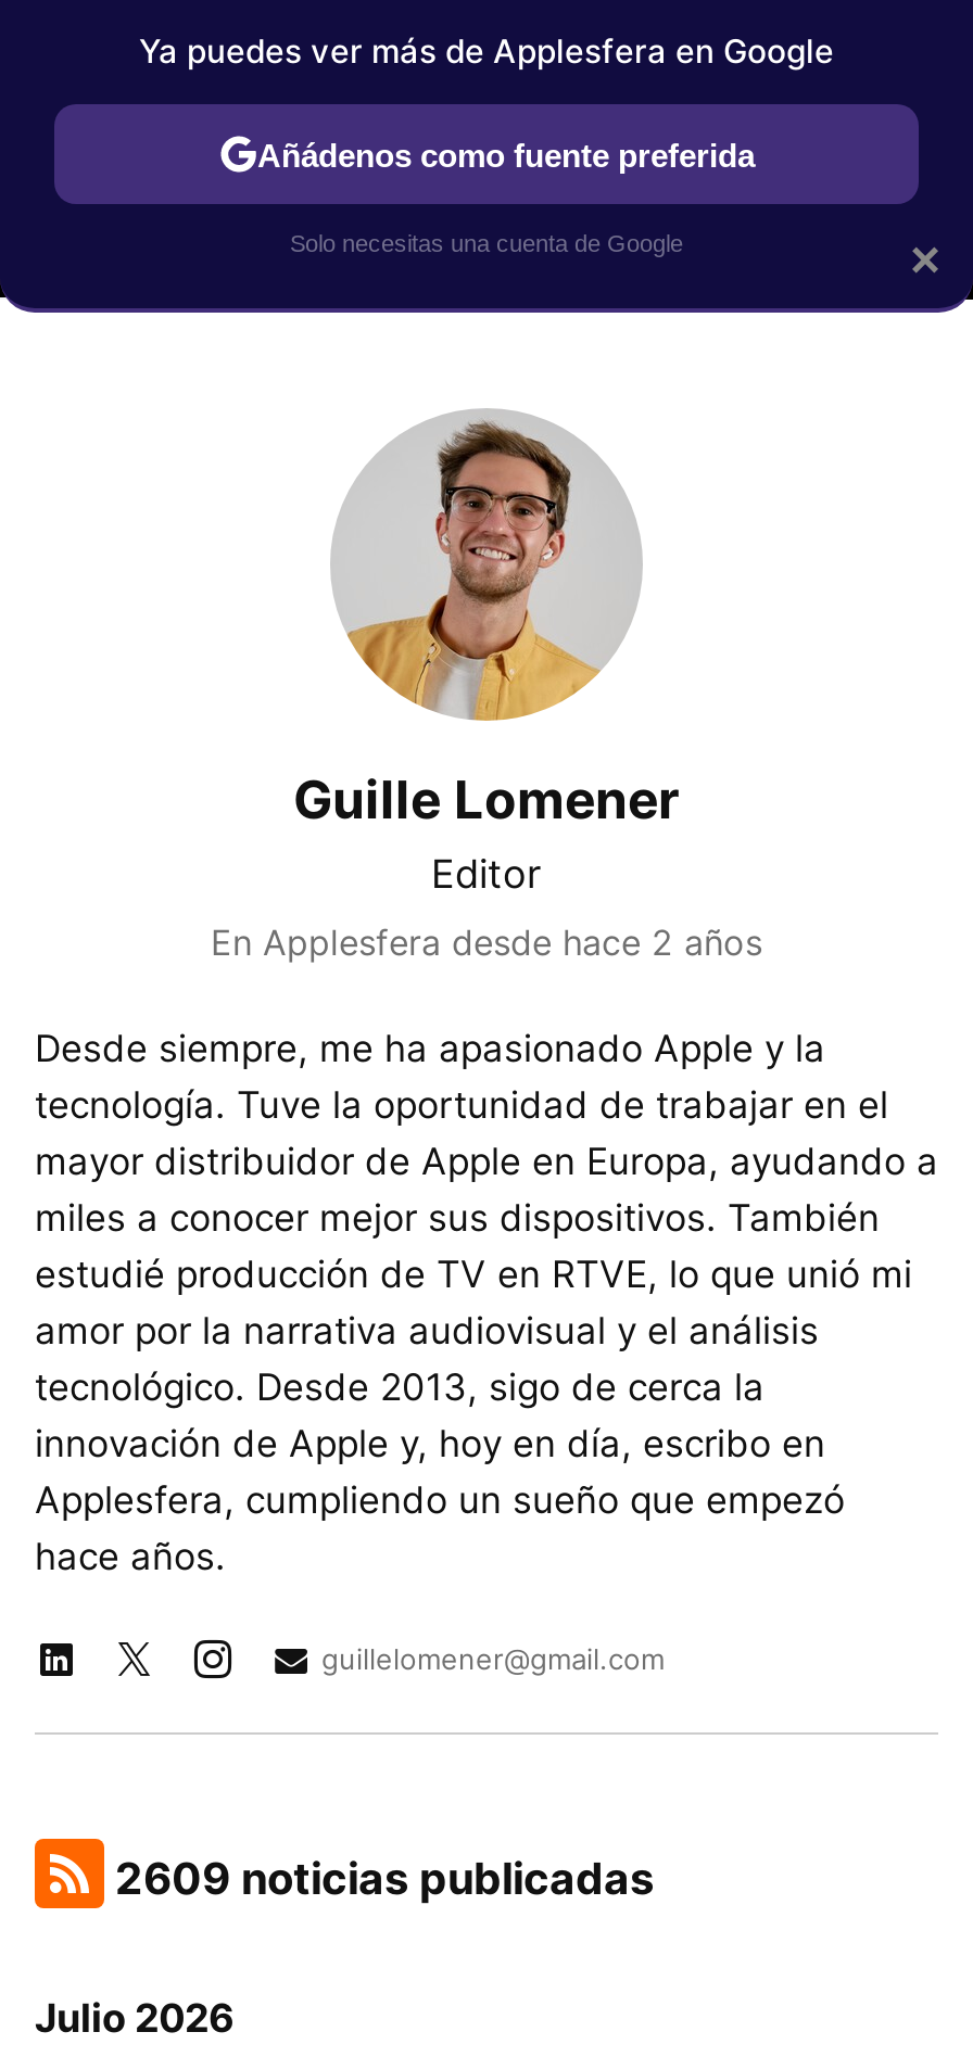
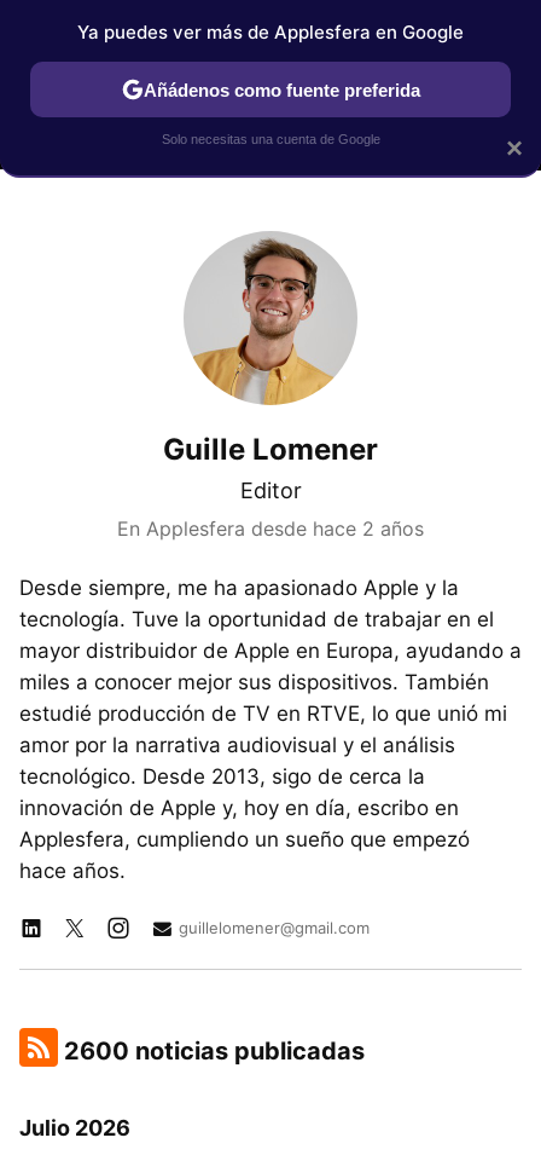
- 2609 noticias publicadas
+ 2600 noticias publicadas
